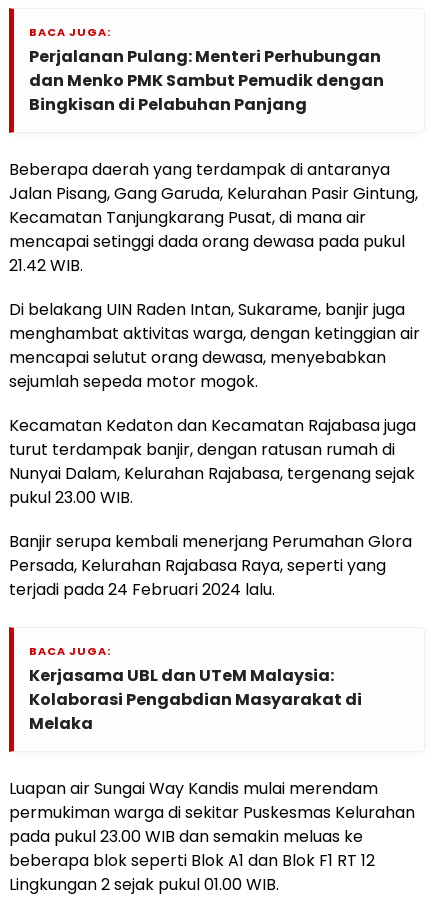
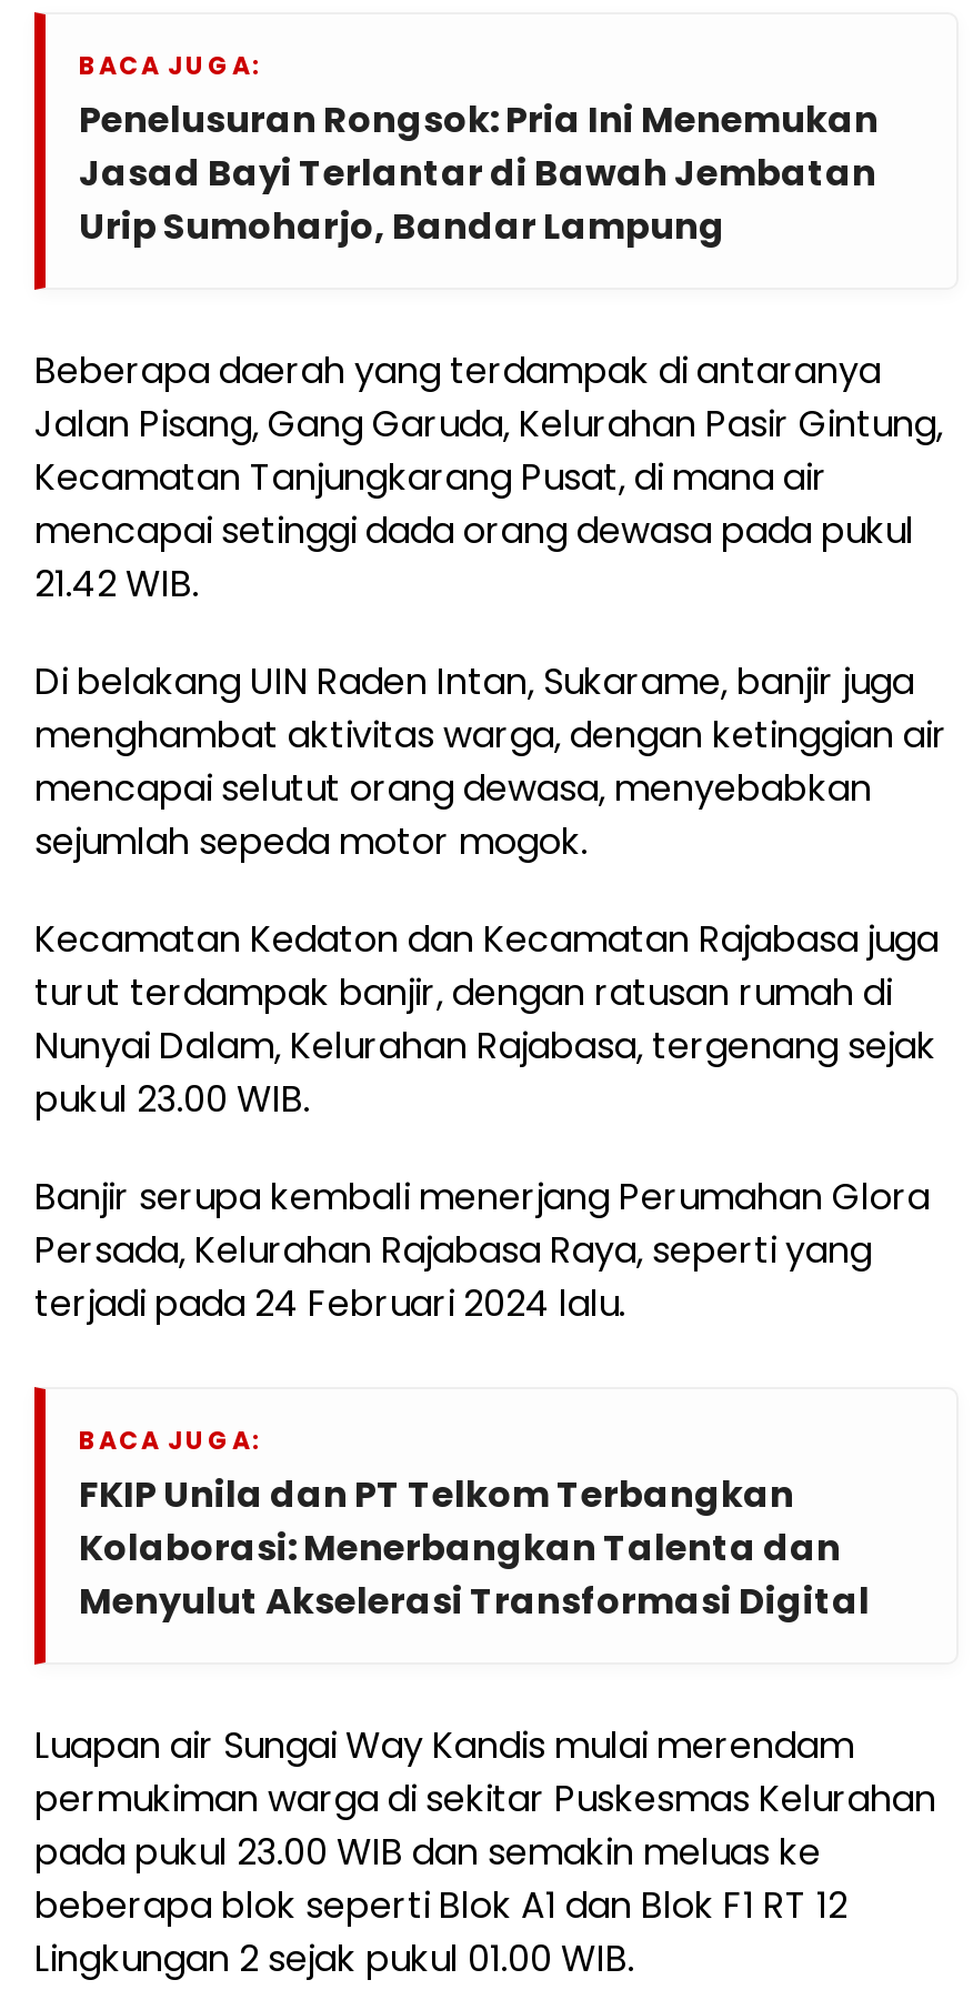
- Perjalanan Pulang: Menteri Perhubungan
- dan Menko PMK Sambut Pemudik dengan
- Bingkisan di Pelabuhan Panjang
+ Penelusuran Rongsok: Pria Ini Menemukan
+ Jasad Bayi Terlantar di Bawah Jembatan
+ Urip Sumoharjo, Bandar Lampung

- Kerjasama UBL dan UTeM Malaysia:
- Kolaborasi Pengabdian Masyarakat di
- Melaka
+ FKIP Unila dan PT Telkom Terbangkan
+ Kolaborasi: Menerbangkan Talenta dan
+ Menyulut Akselerasi Transformasi Digital
